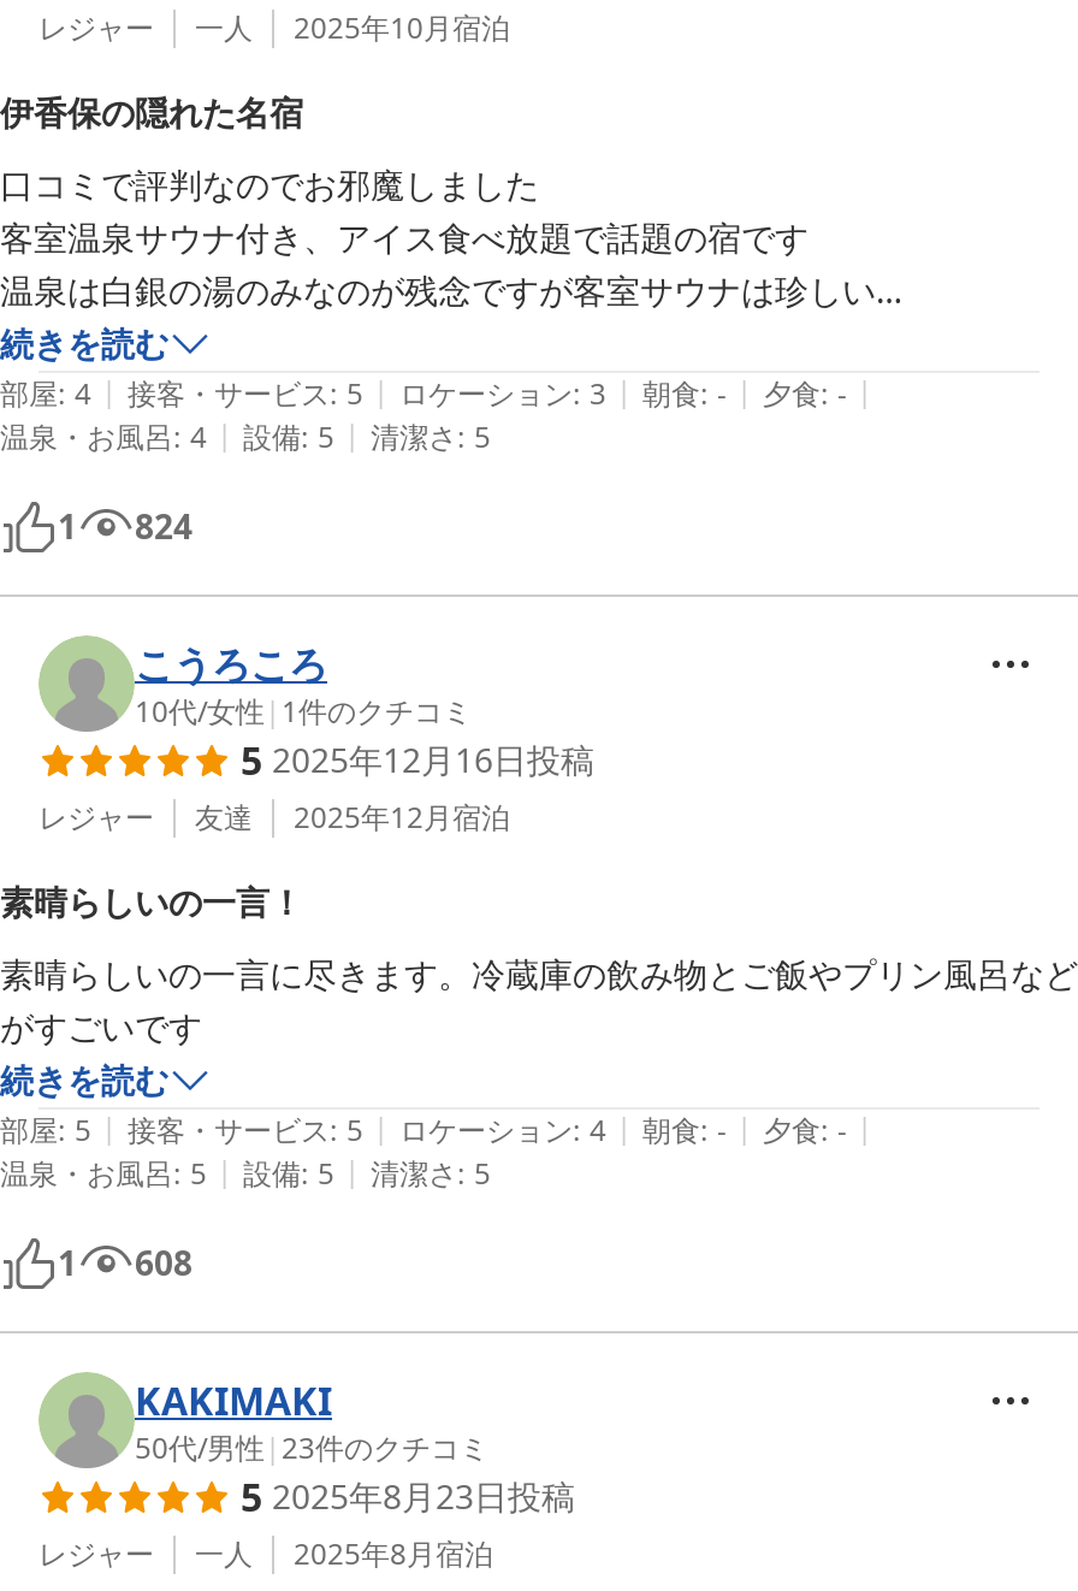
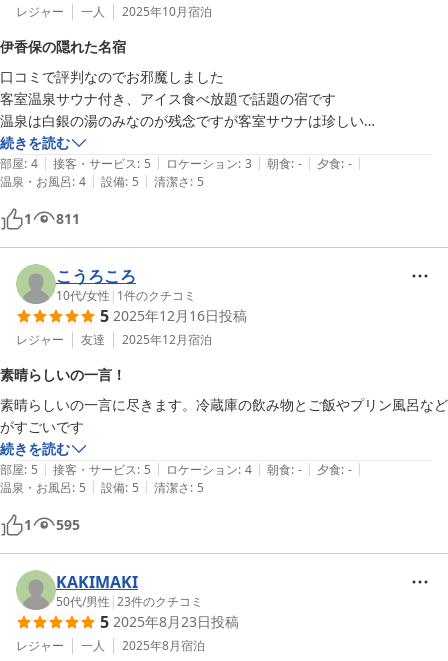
- 1 824
+ 1 811

- 1 608
+ 1 595
